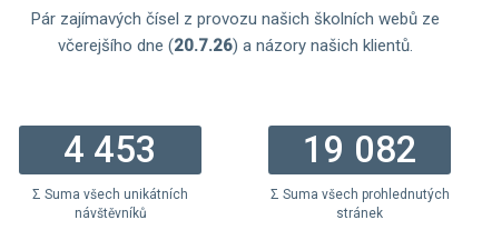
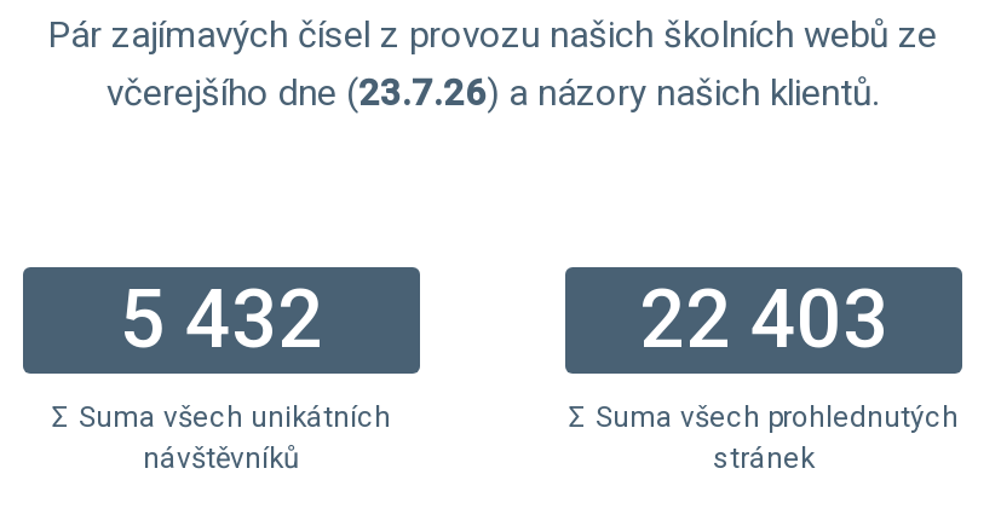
- včerejšího dne (20.7.26) a názory našich klientů.
+ včerejšího dne (23.7.26) a názory našich klientů.

- 4 453
+ 5 432

- 19 082
+ 22 403
